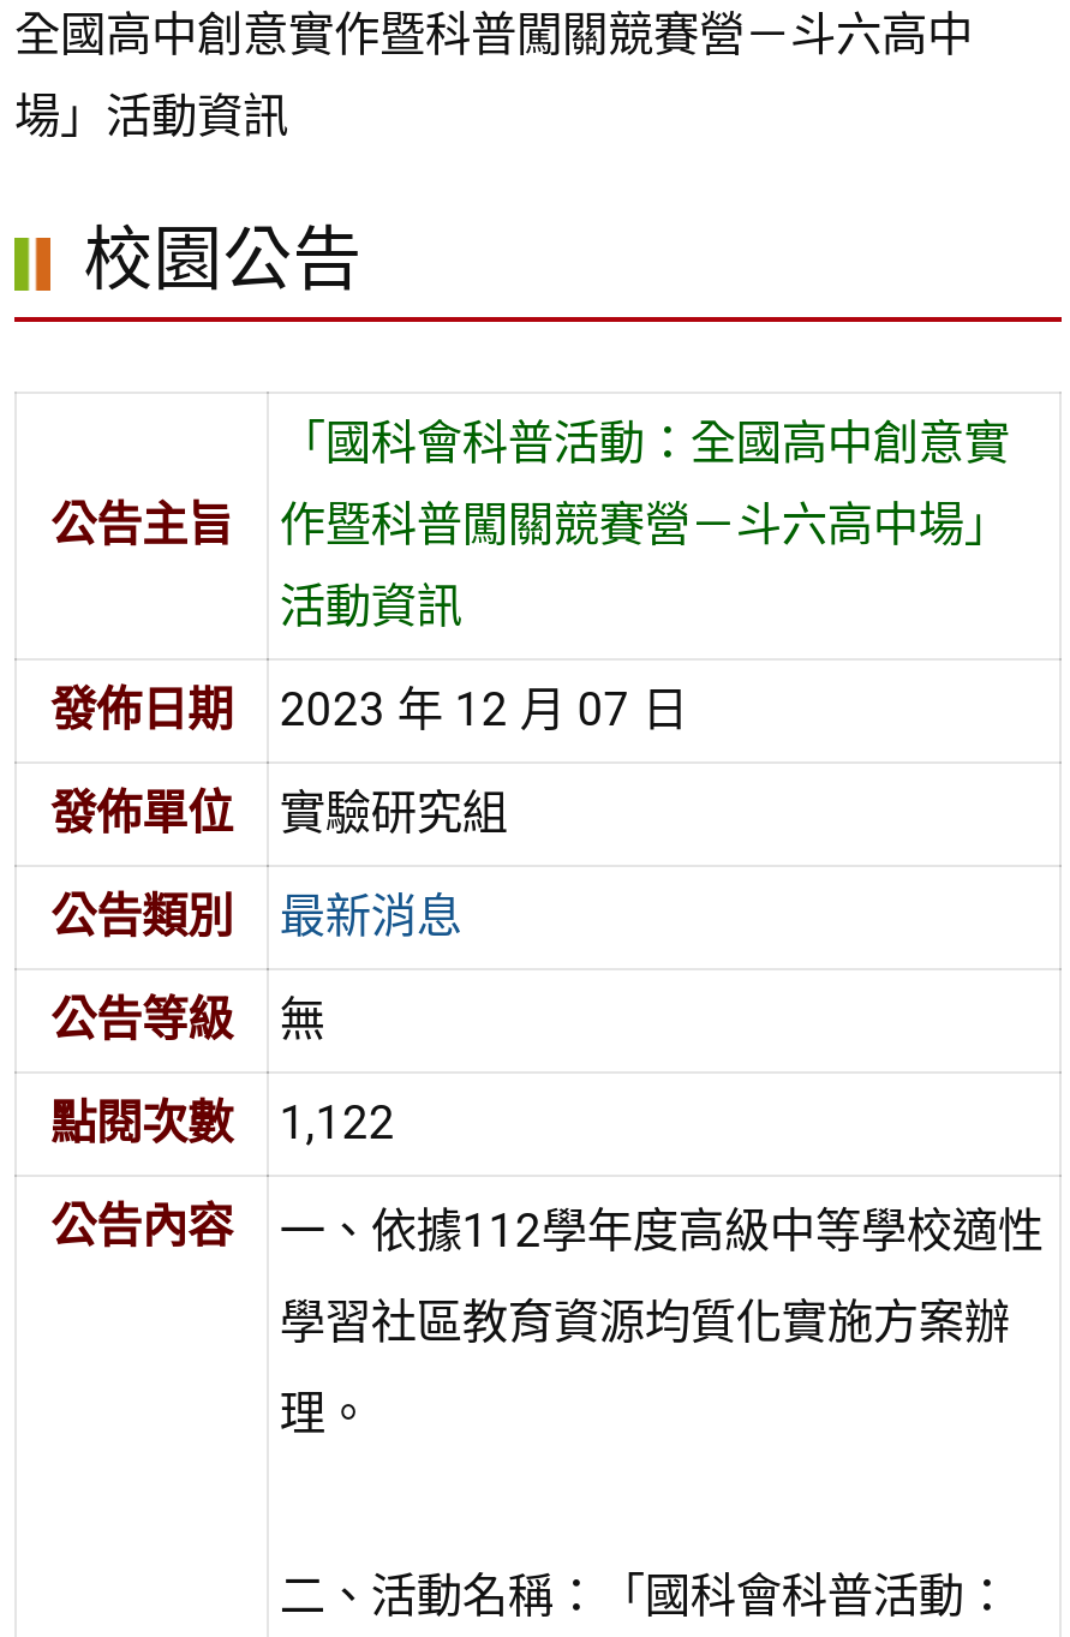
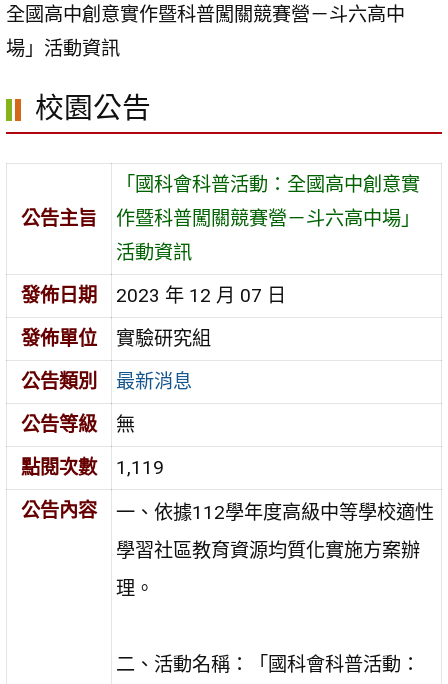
- 點閱次數 1,122
+ 點閱次數 1,119
